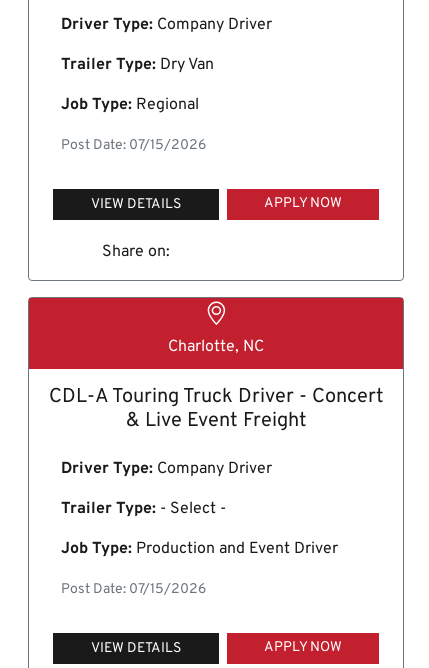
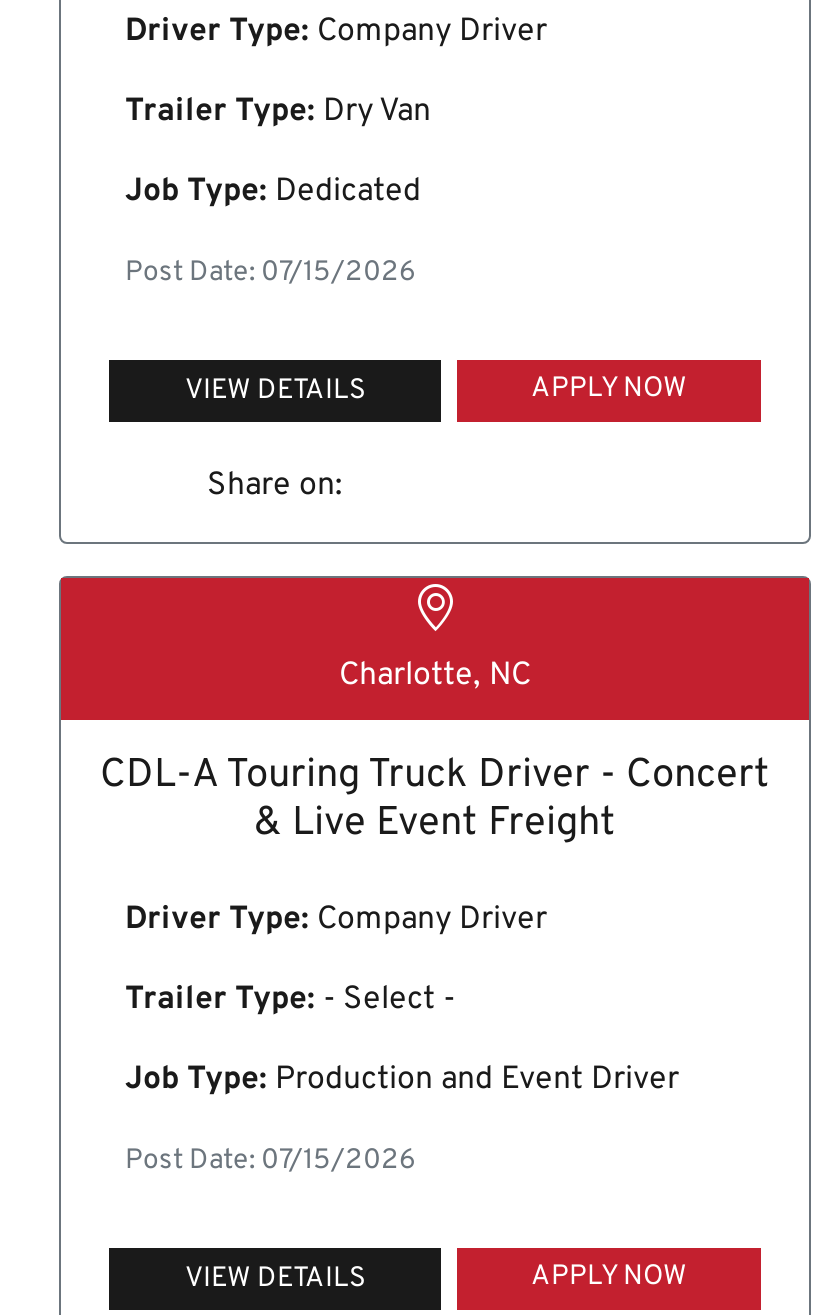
- Job Type: Regional
+ Job Type: Dedicated
